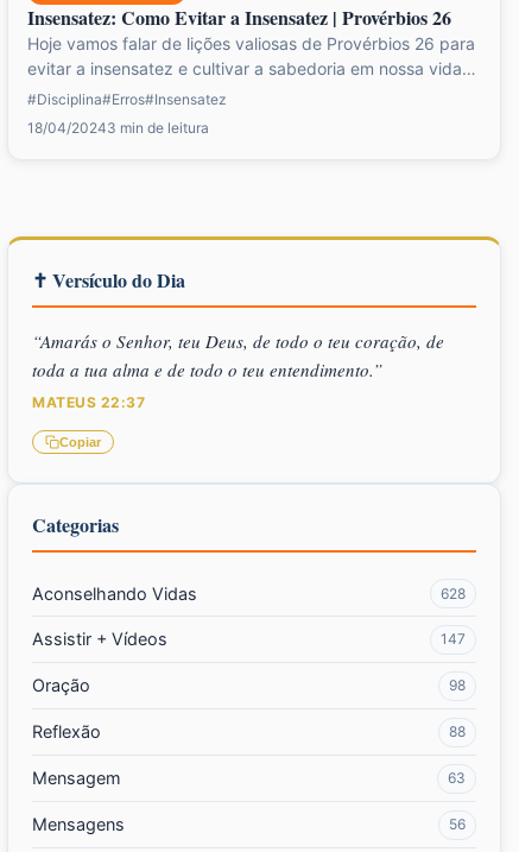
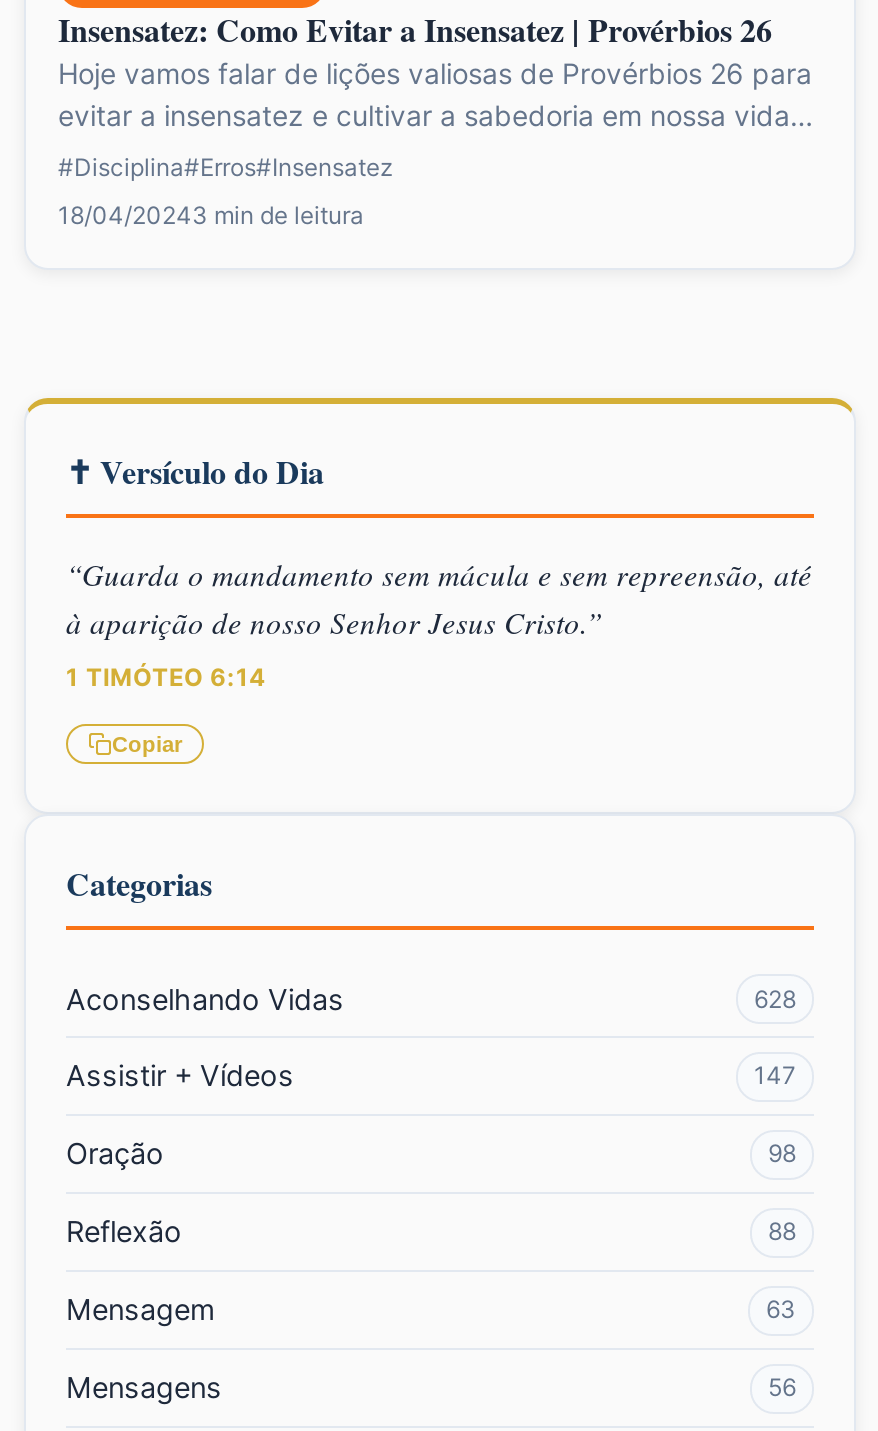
- “Amarás o Senhor, teu Deus, de todo o teu coração, de
- toda a tua alma e de todo o teu entendimento.”
+ “Guarda o mandamento sem mácula e sem repreensão, até
+ à aparição de nosso Senhor Jesus Cristo.”

- MATEUS 22:37
+ 1 TIMÓTEO 6:14
